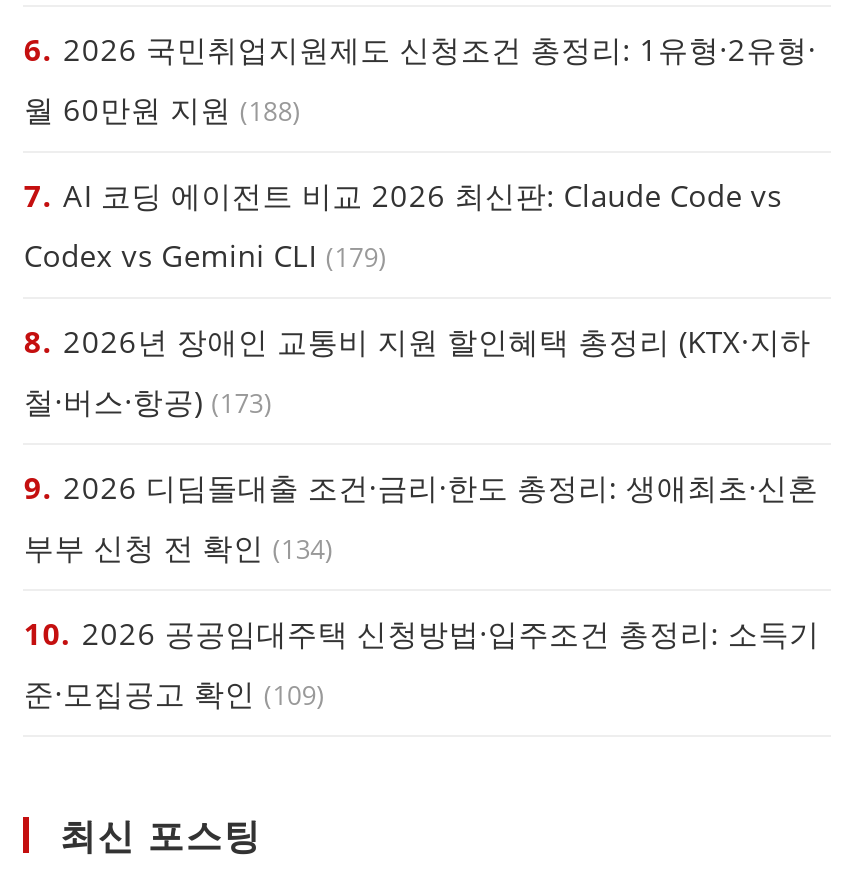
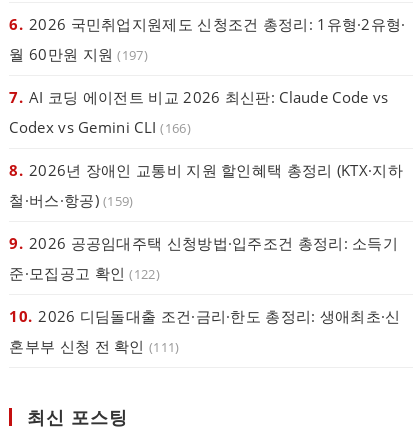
- 월 60만원 지원 (188)
+ 월 60만원 지원 (197)

- Codex vs Gemini CLI (179)
+ Codex vs Gemini CLI (166)

- 철·버스·항공) (173)
+ 철·버스·항공) (159)

- 9. 2026 디딤돌대출 조건·금리·한도 총정리: 생애최초·신혼
+ 9. 2026 공공임대주택 신청방법·입주조건 총정리: 소득기

- 부부 신청 전 확인 (134)
+ 준·모집공고 확인 (122)

- 10. 2026 공공임대주택 신청방법·입주조건 총정리: 소득기
+ 10. 2026 디딤돌대출 조건·금리·한도 총정리: 생애최초·신

- 준·모집공고 확인 (109)
+ 혼부부 신청 전 확인 (111)
